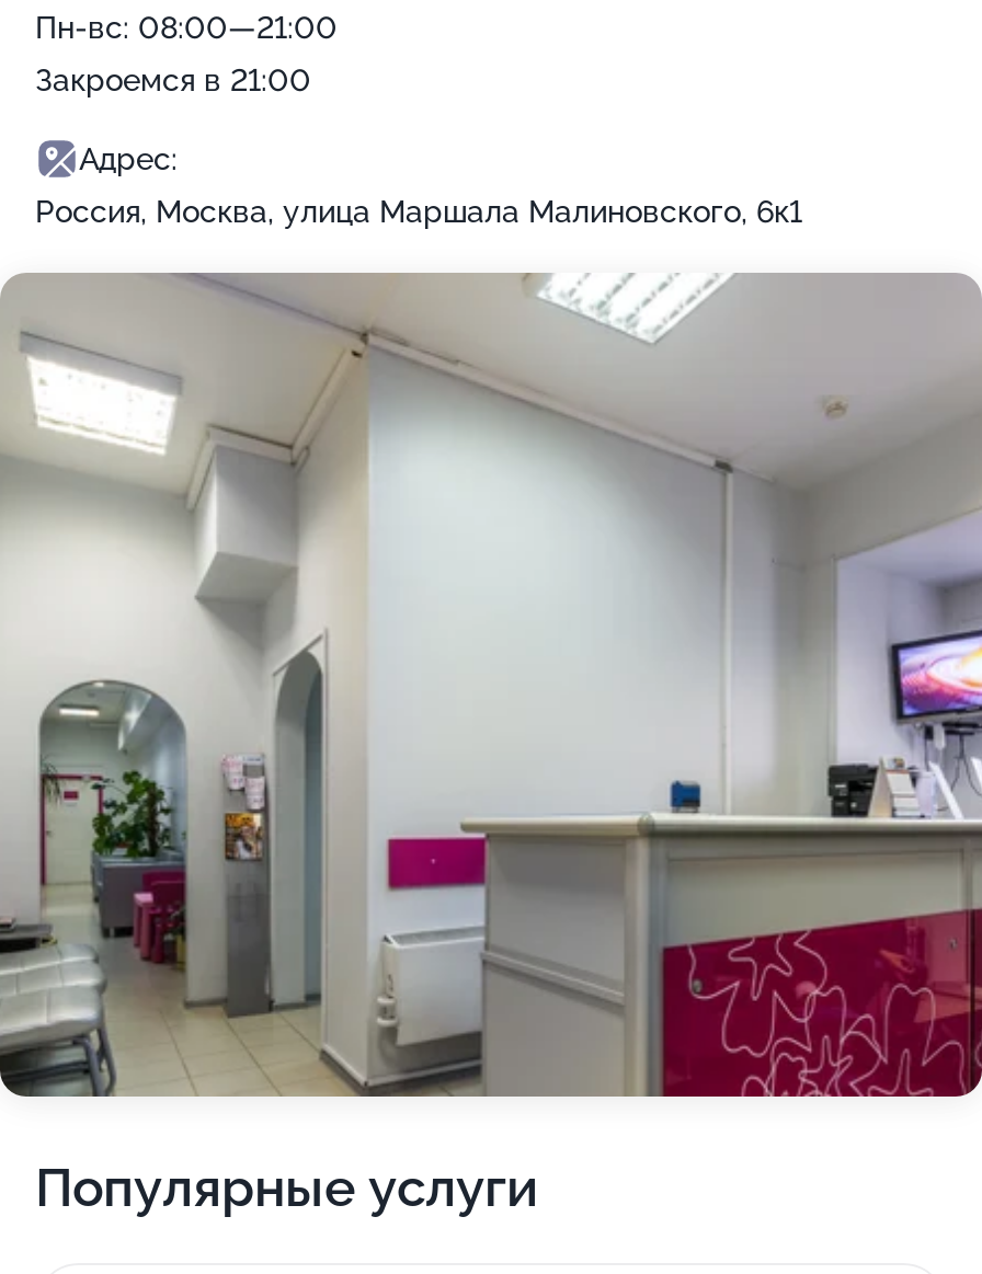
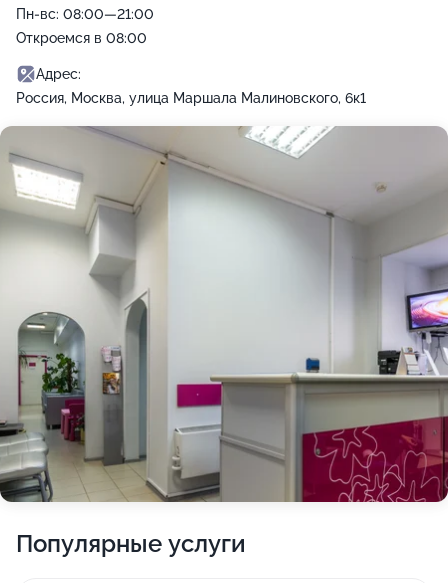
- Закроемся в 21:00
+ Откроемся в 08:00
